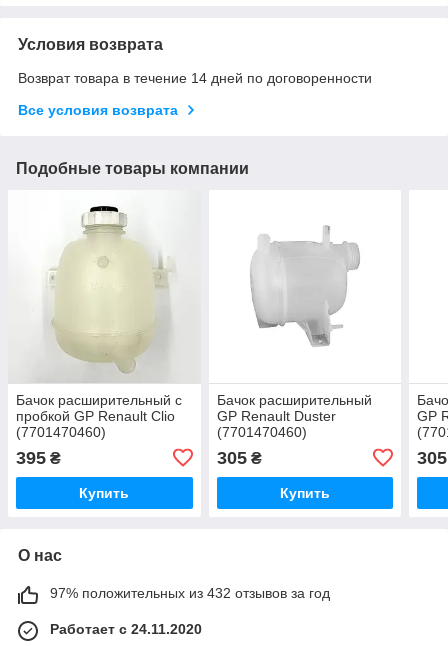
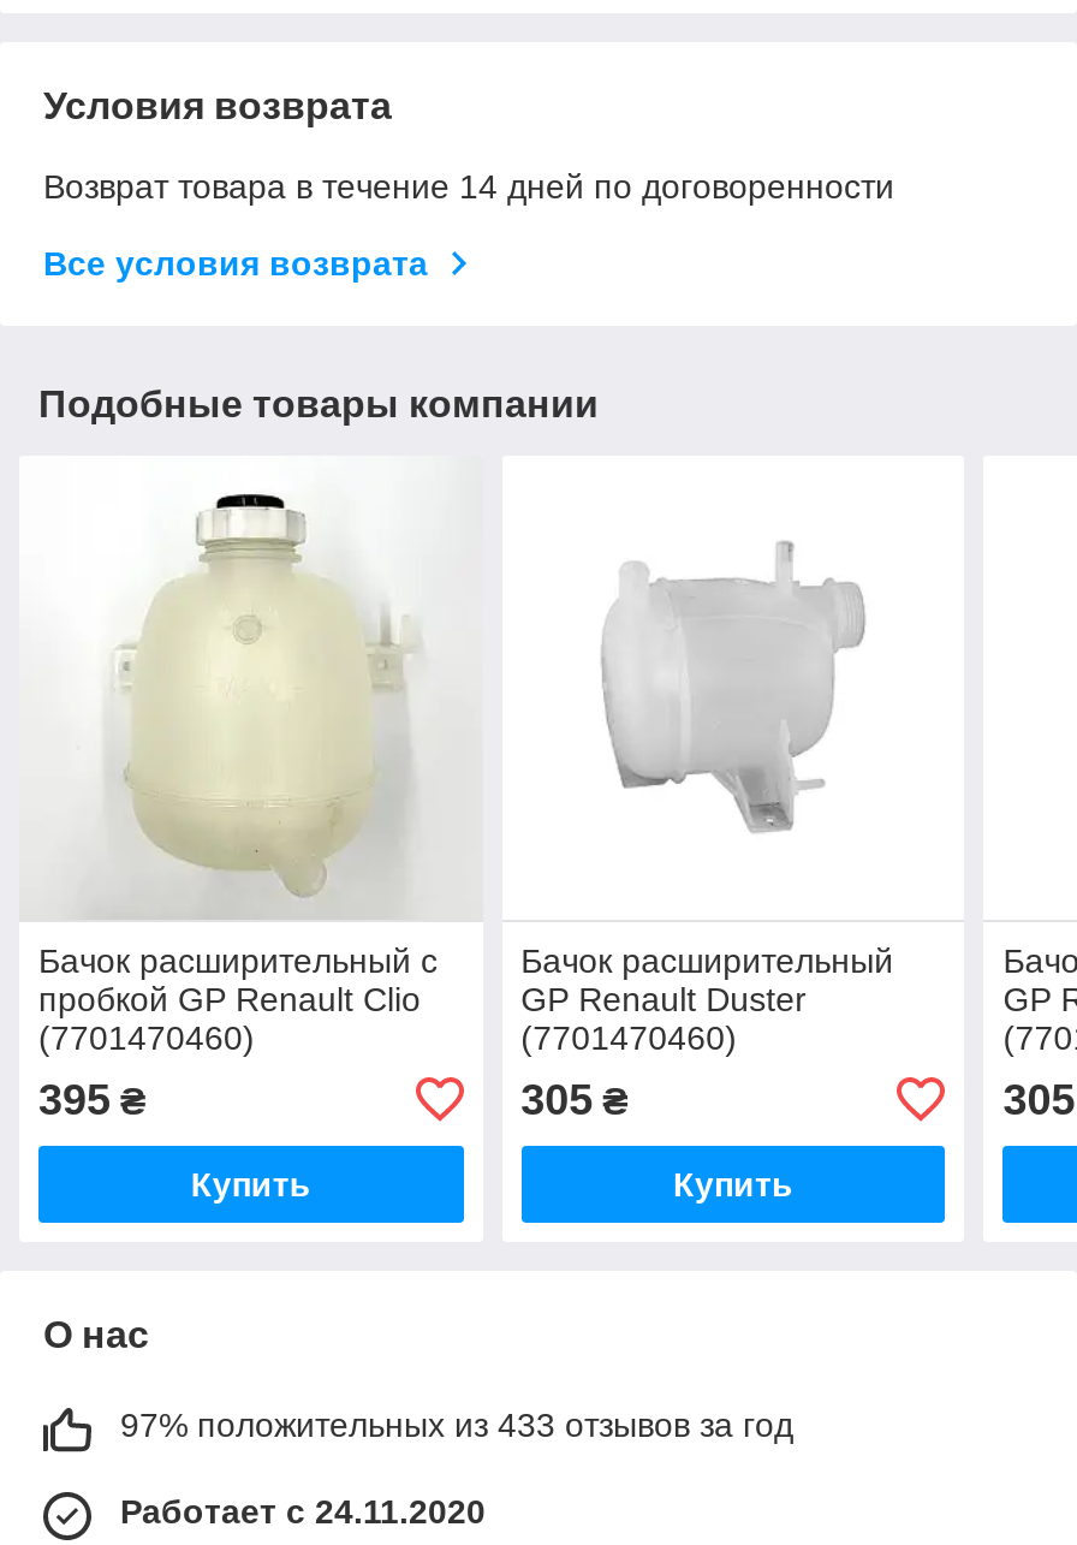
- 97% положительных из 432 отзывов за год
+ 97% положительных из 433 отзывов за год
